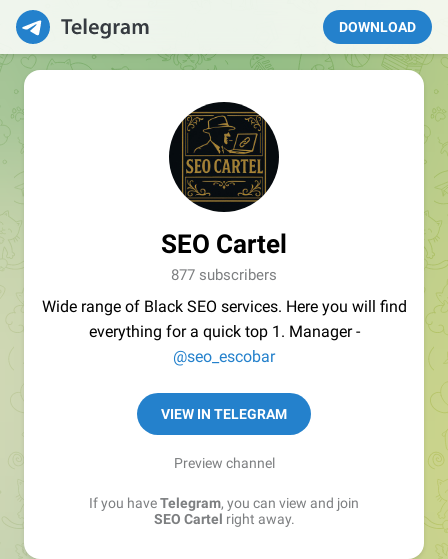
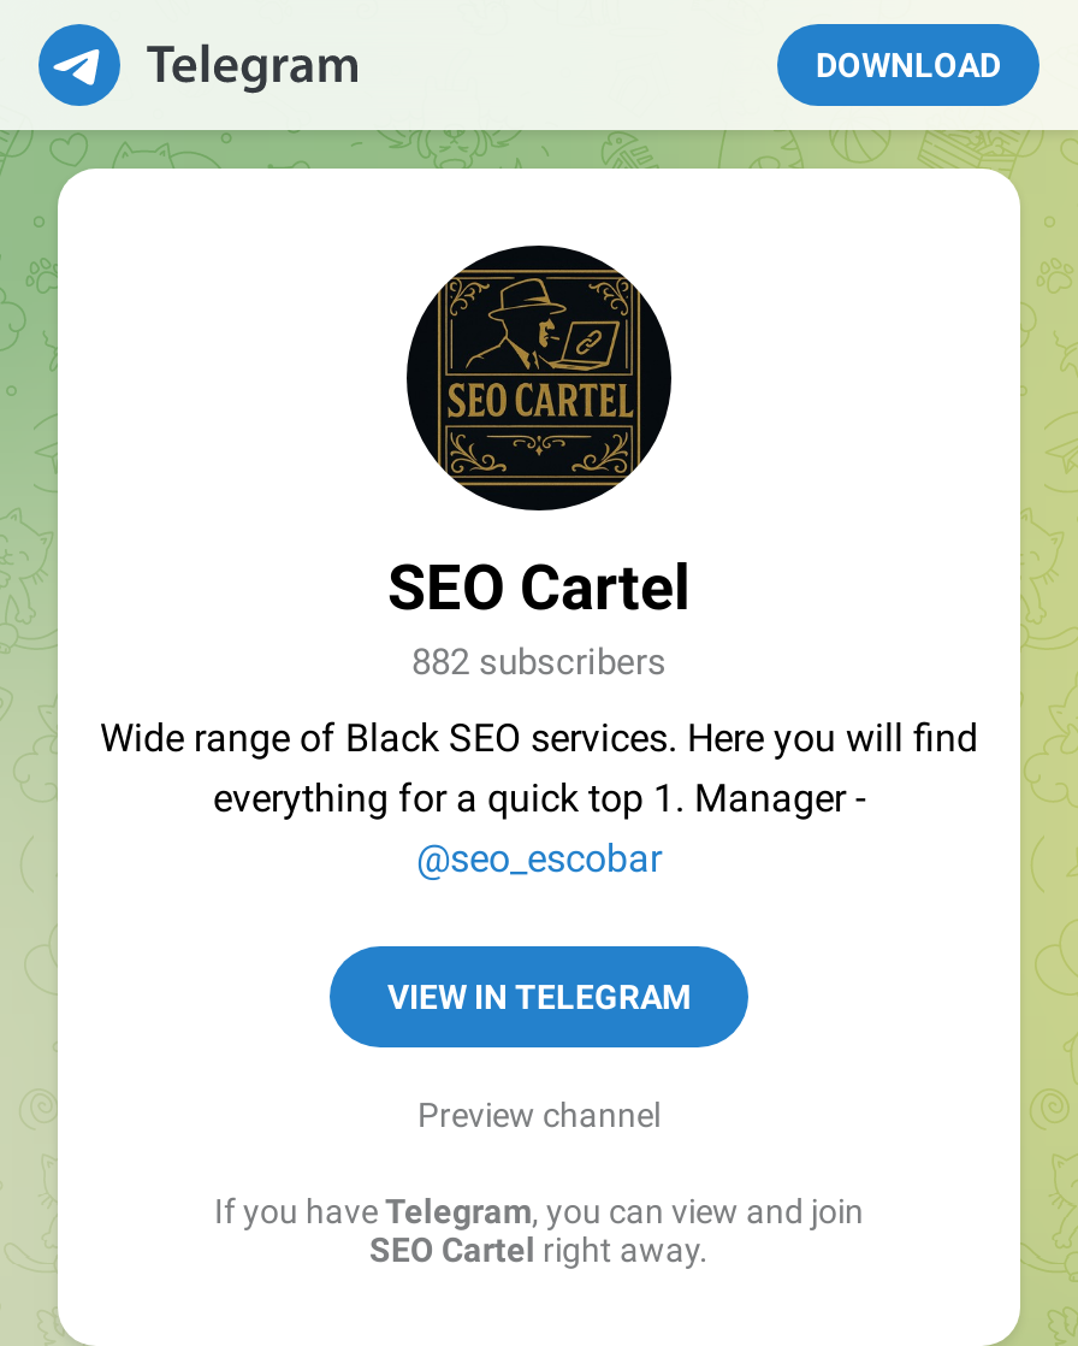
- 877 subscribers
+ 882 subscribers
